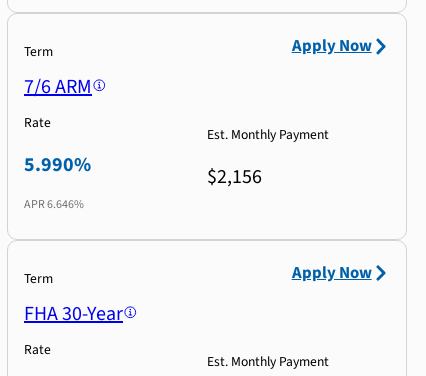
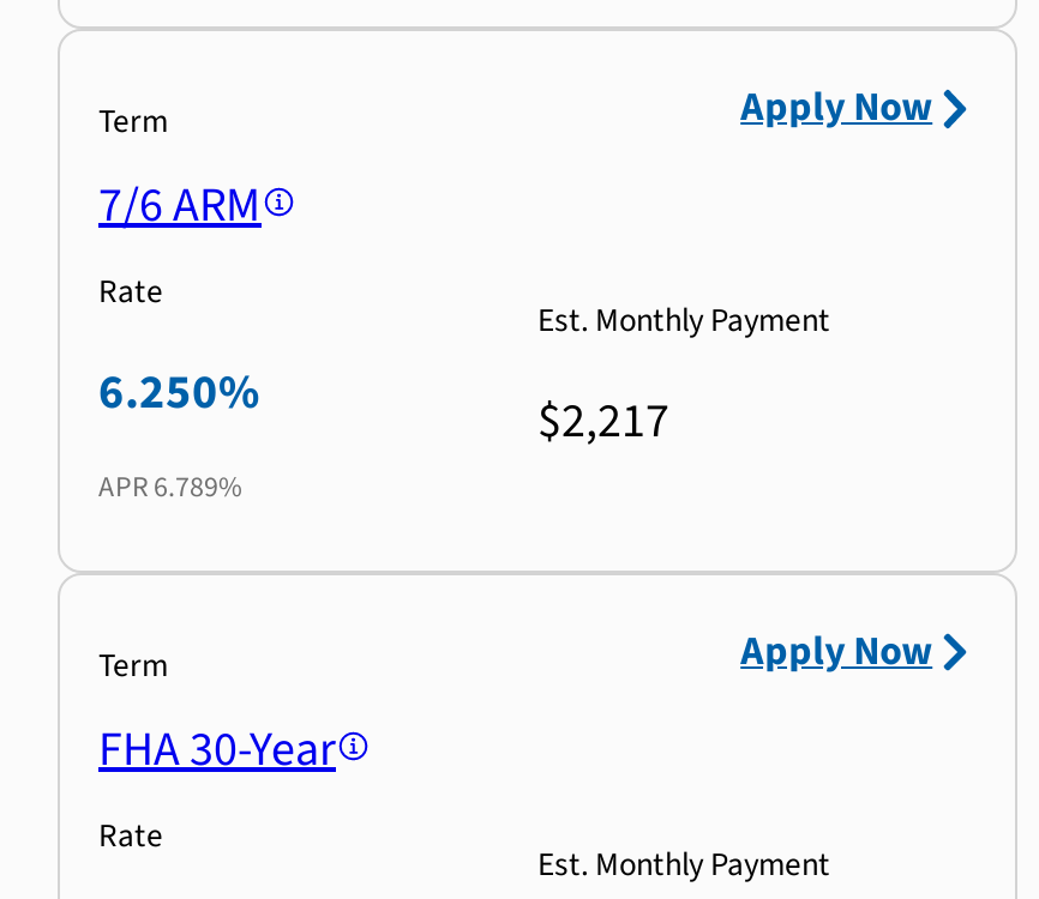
- 5.990%
+ 6.250%

- $2,156
+ $2,217

- APR 6.646%
+ APR 6.789%
